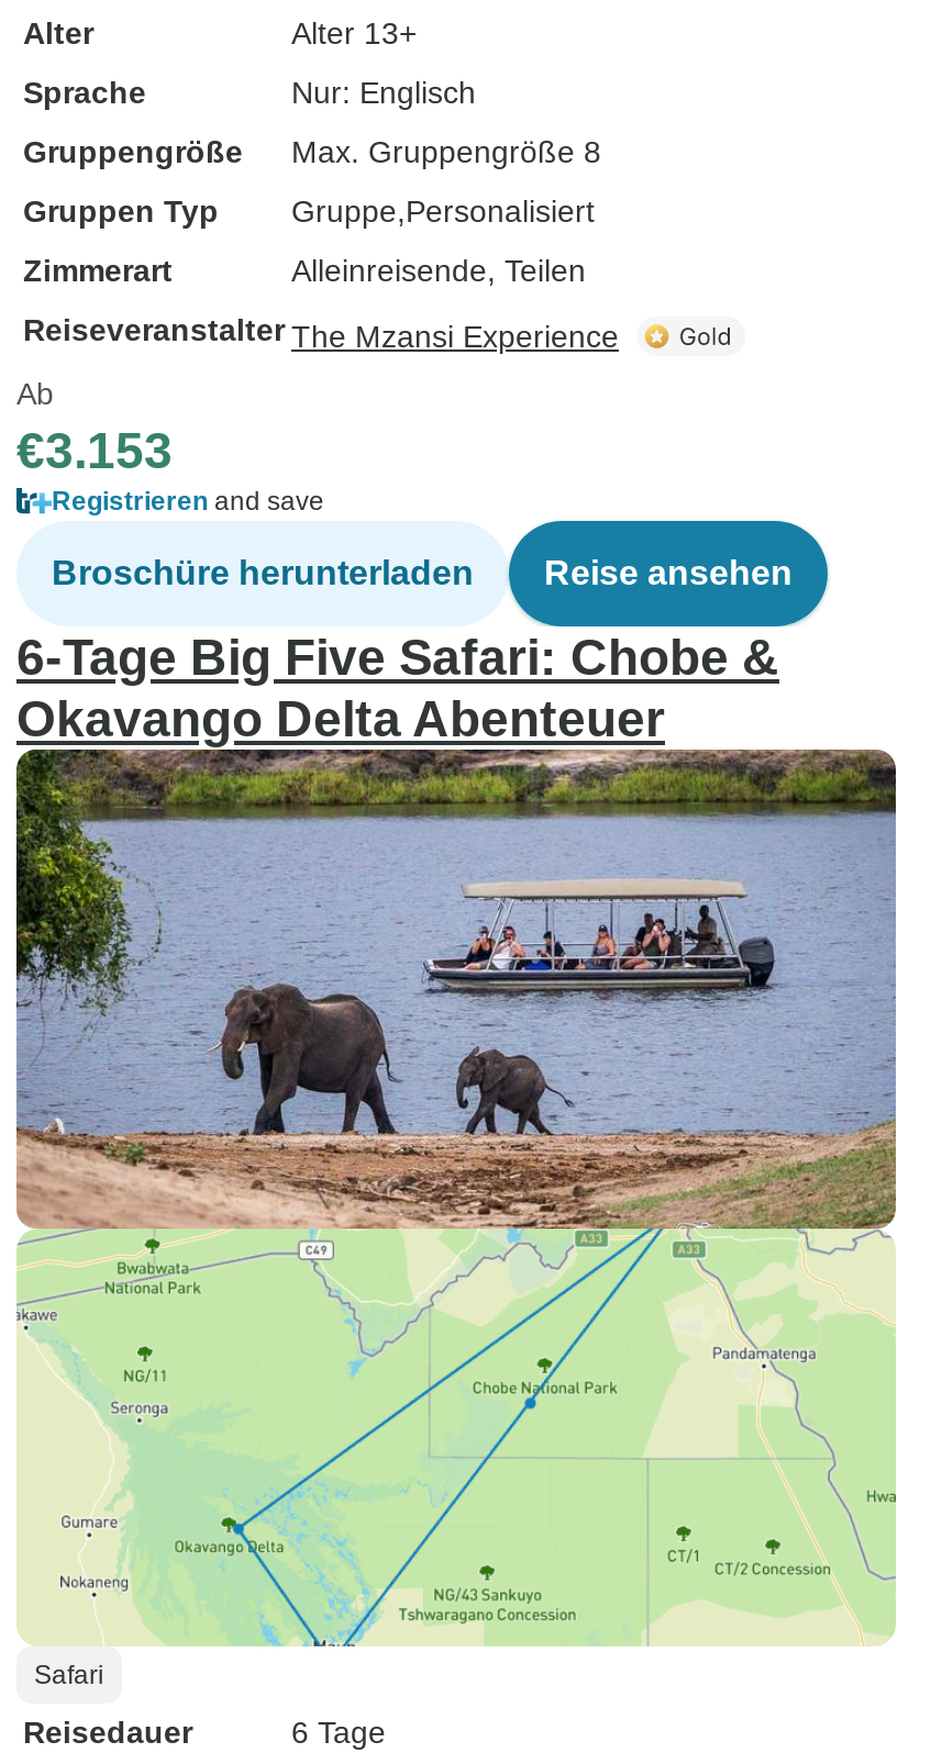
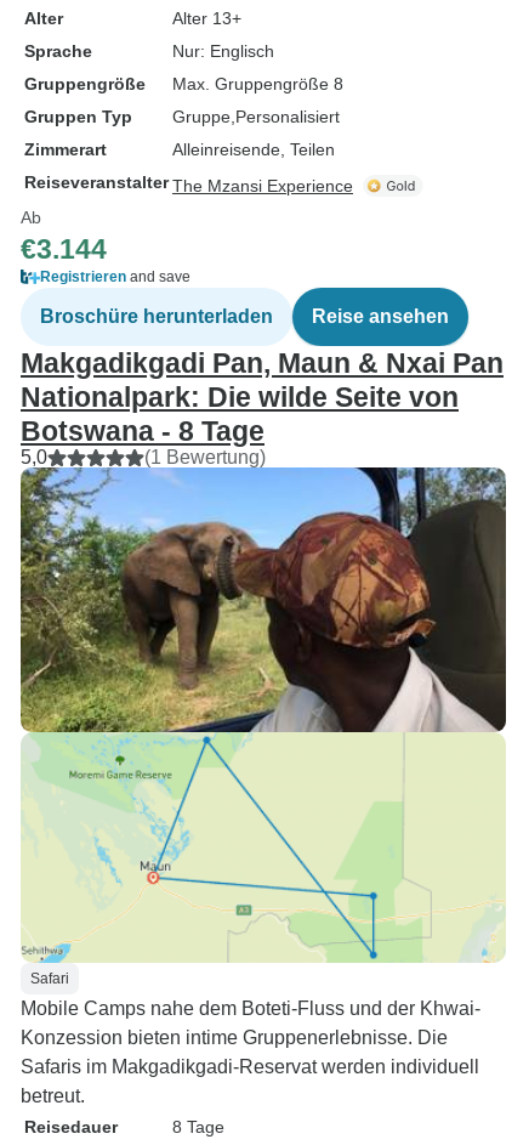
- €3.153
+ €3.144

- 6-Tage Big Five Safari: Chobe &
- Okavango Delta Abenteuer
+ Makgadikgadi Pan, Maun & Nxai Pan
+ Nationalpark: Die wilde Seite von
+ Botswana - 8 Tage
+ 5,0
+ (1 Bewertung)

- [image]
+ [image]

+ Mobile Camps nahe dem Boteti-Fluss und der Khwai-
+ Konzession bieten intime Gruppenerlebnisse. Die
+ Safaris im Makgadikgadi-Reservat werden individuell
+ betreut.

- 6 Tage
+ 8 Tage
